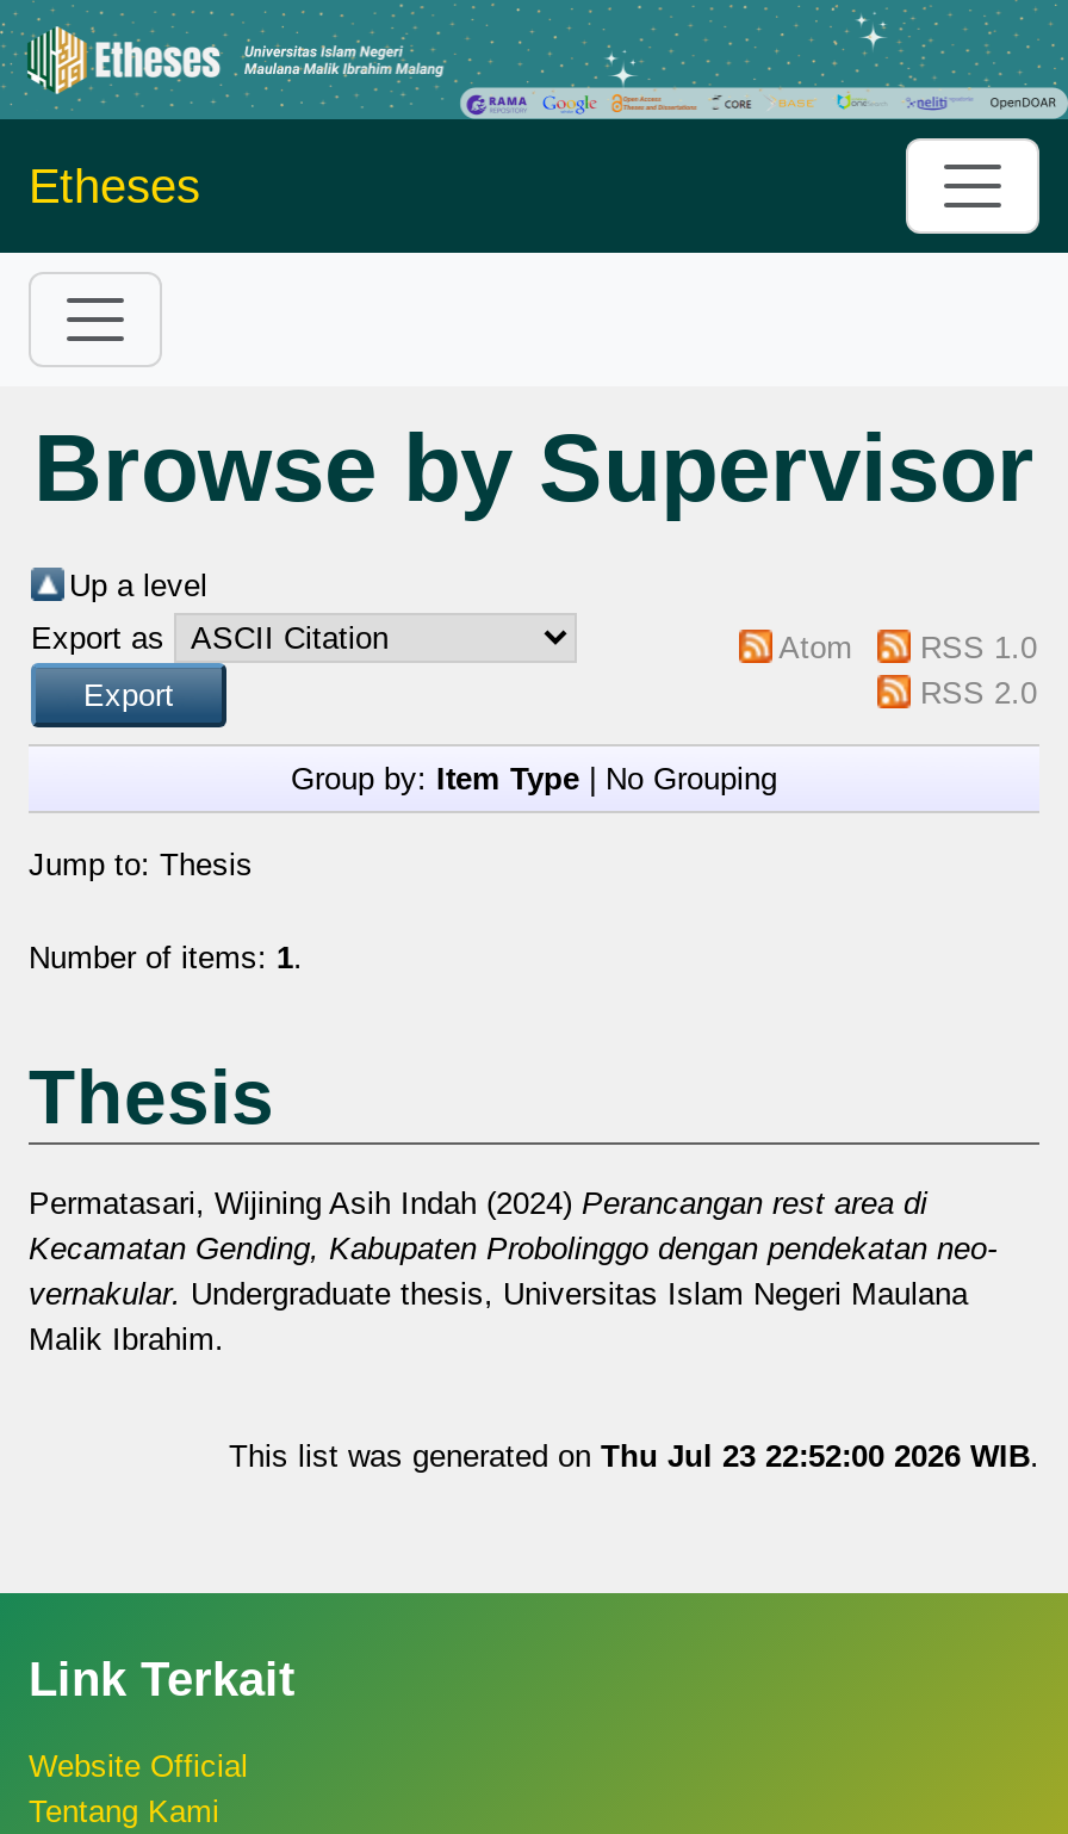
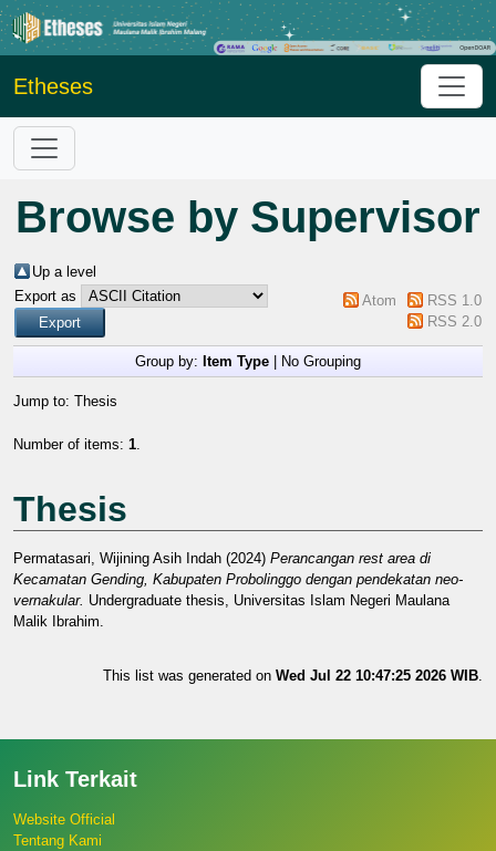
- This list was generated on Thu Jul 23 22:52:00 2026 WIB.
+ This list was generated on Wed Jul 22 10:47:25 2026 WIB.
